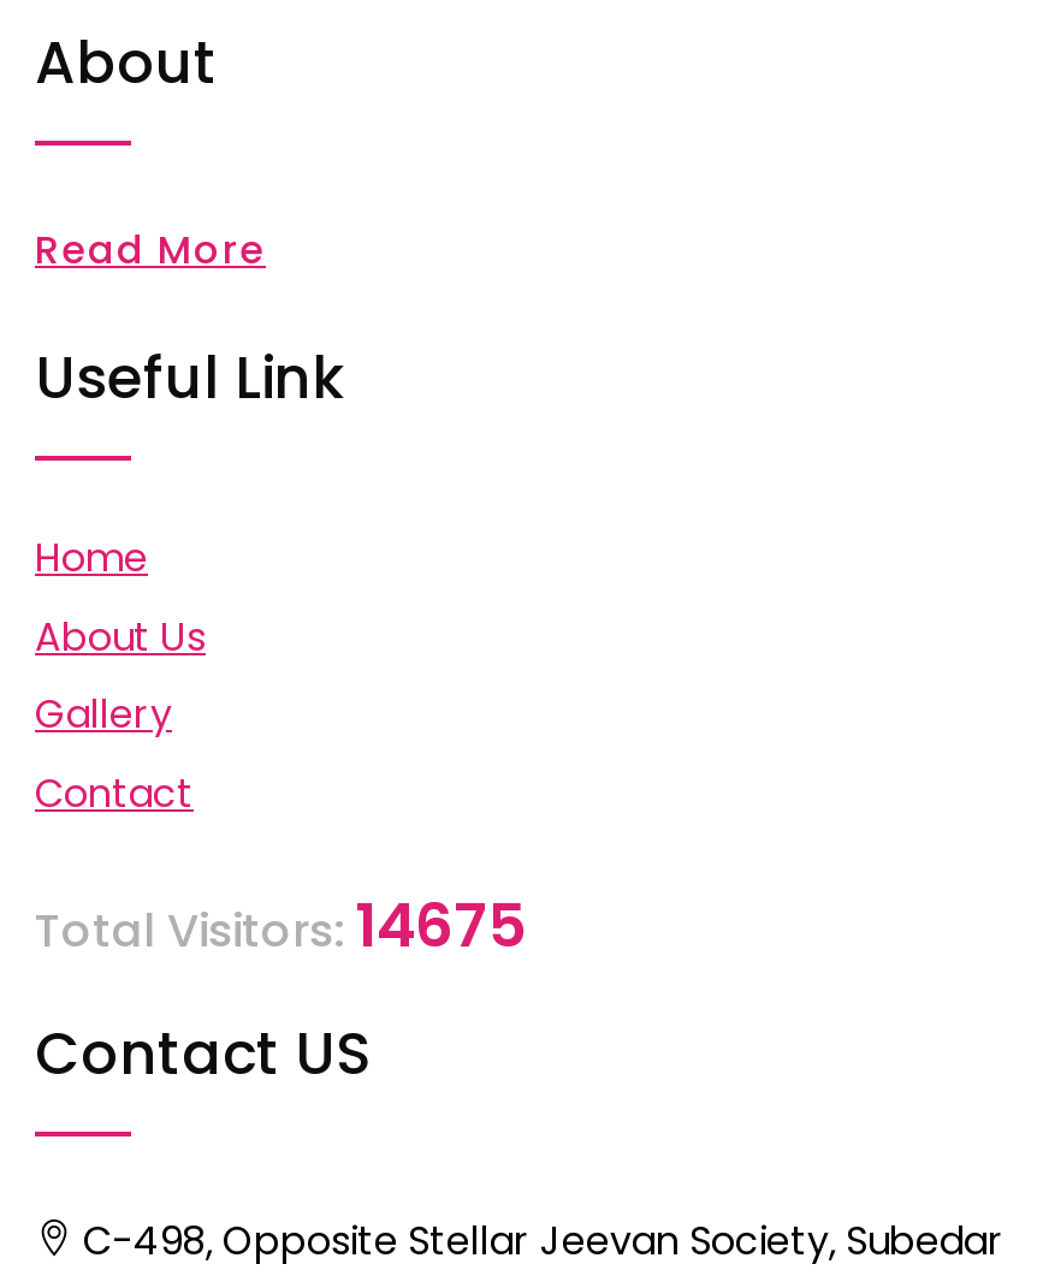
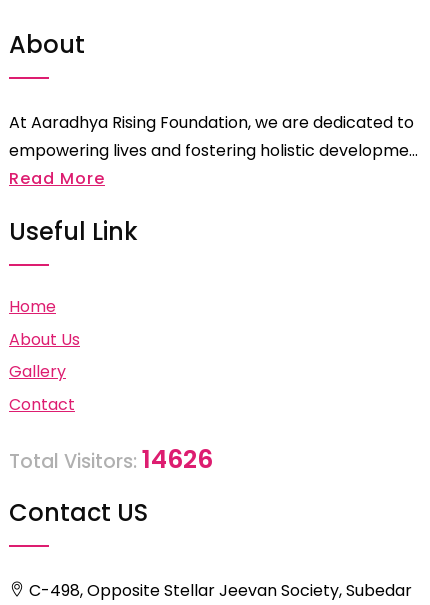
+ At Aaradhya Rising Foundation, we are dedicated to
+ empowering lives and fostering holistic developme...

- Total Visitors: 14675
+ Total Visitors: 14626
